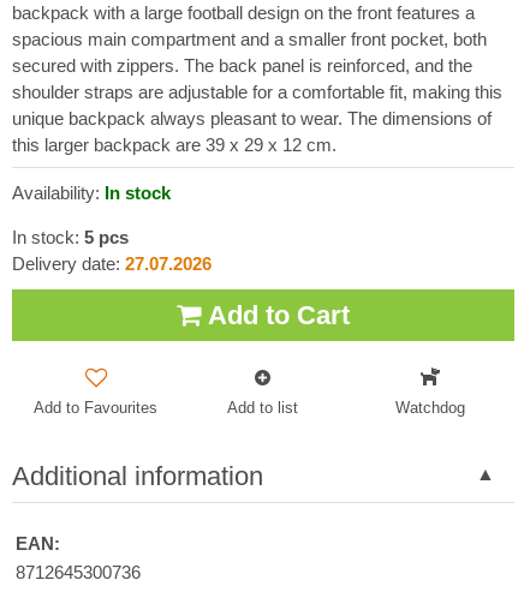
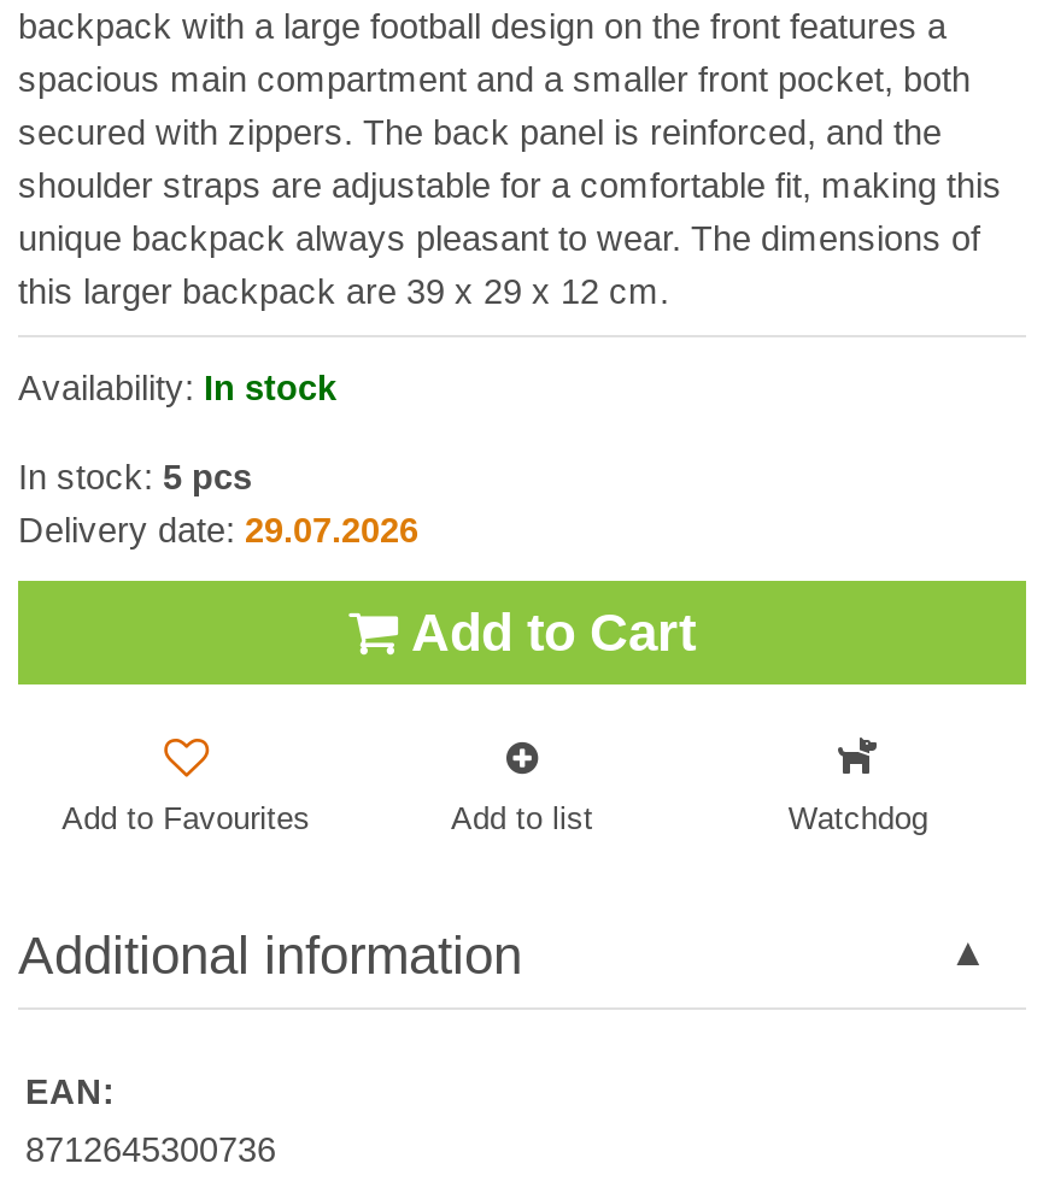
- Delivery date: 27.07.2026
+ Delivery date: 29.07.2026
